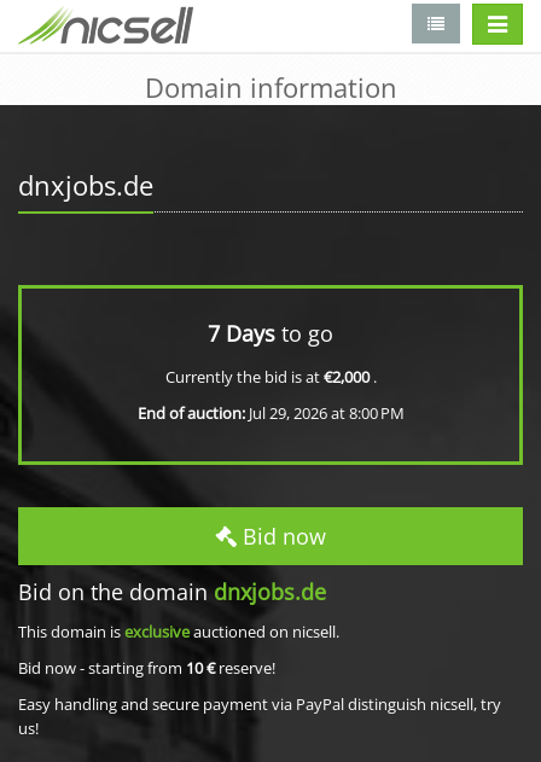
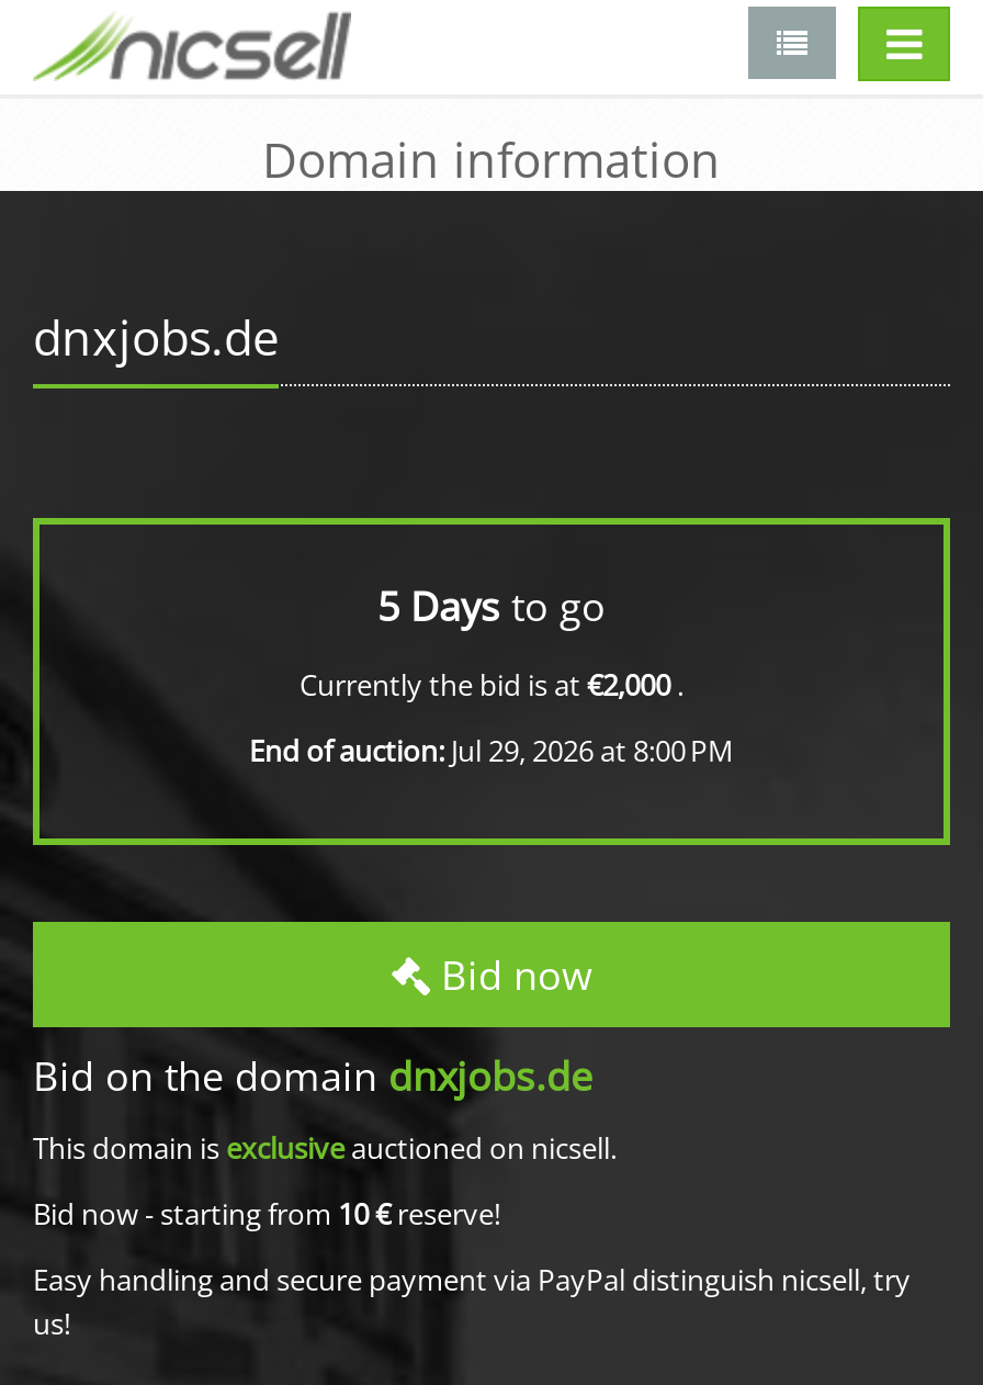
- 7 Days to go
+ 5 Days to go
